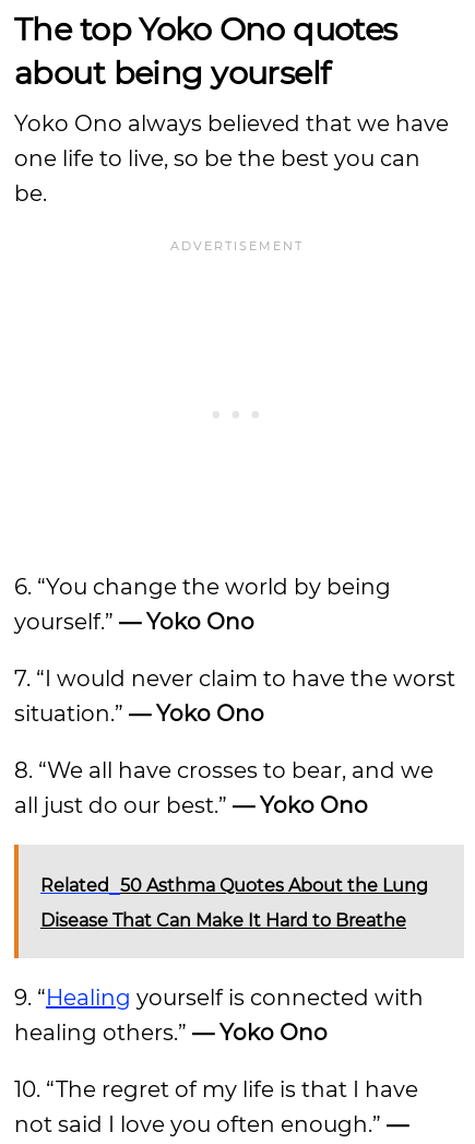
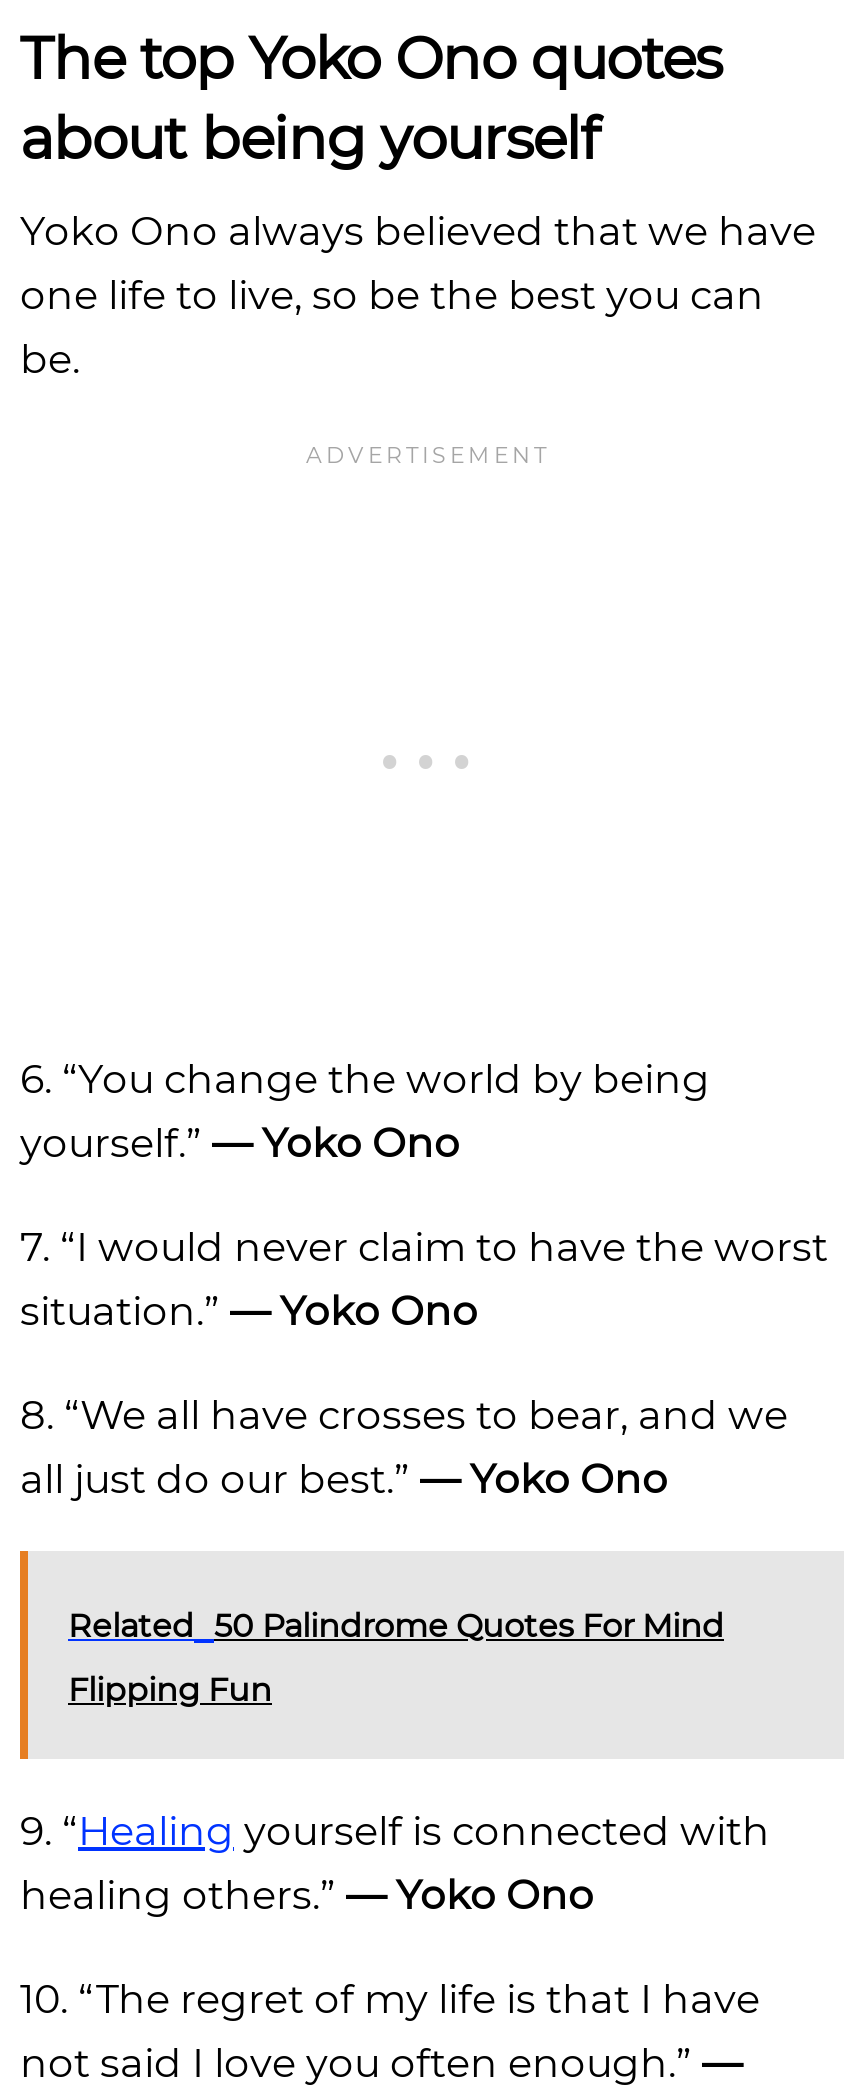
- Related 50 Asthma Quotes About the Lung
+ Related 50 Palindrome Quotes For Mind

- Disease That Can Make It Hard to Breathe
+ Flipping Fun
